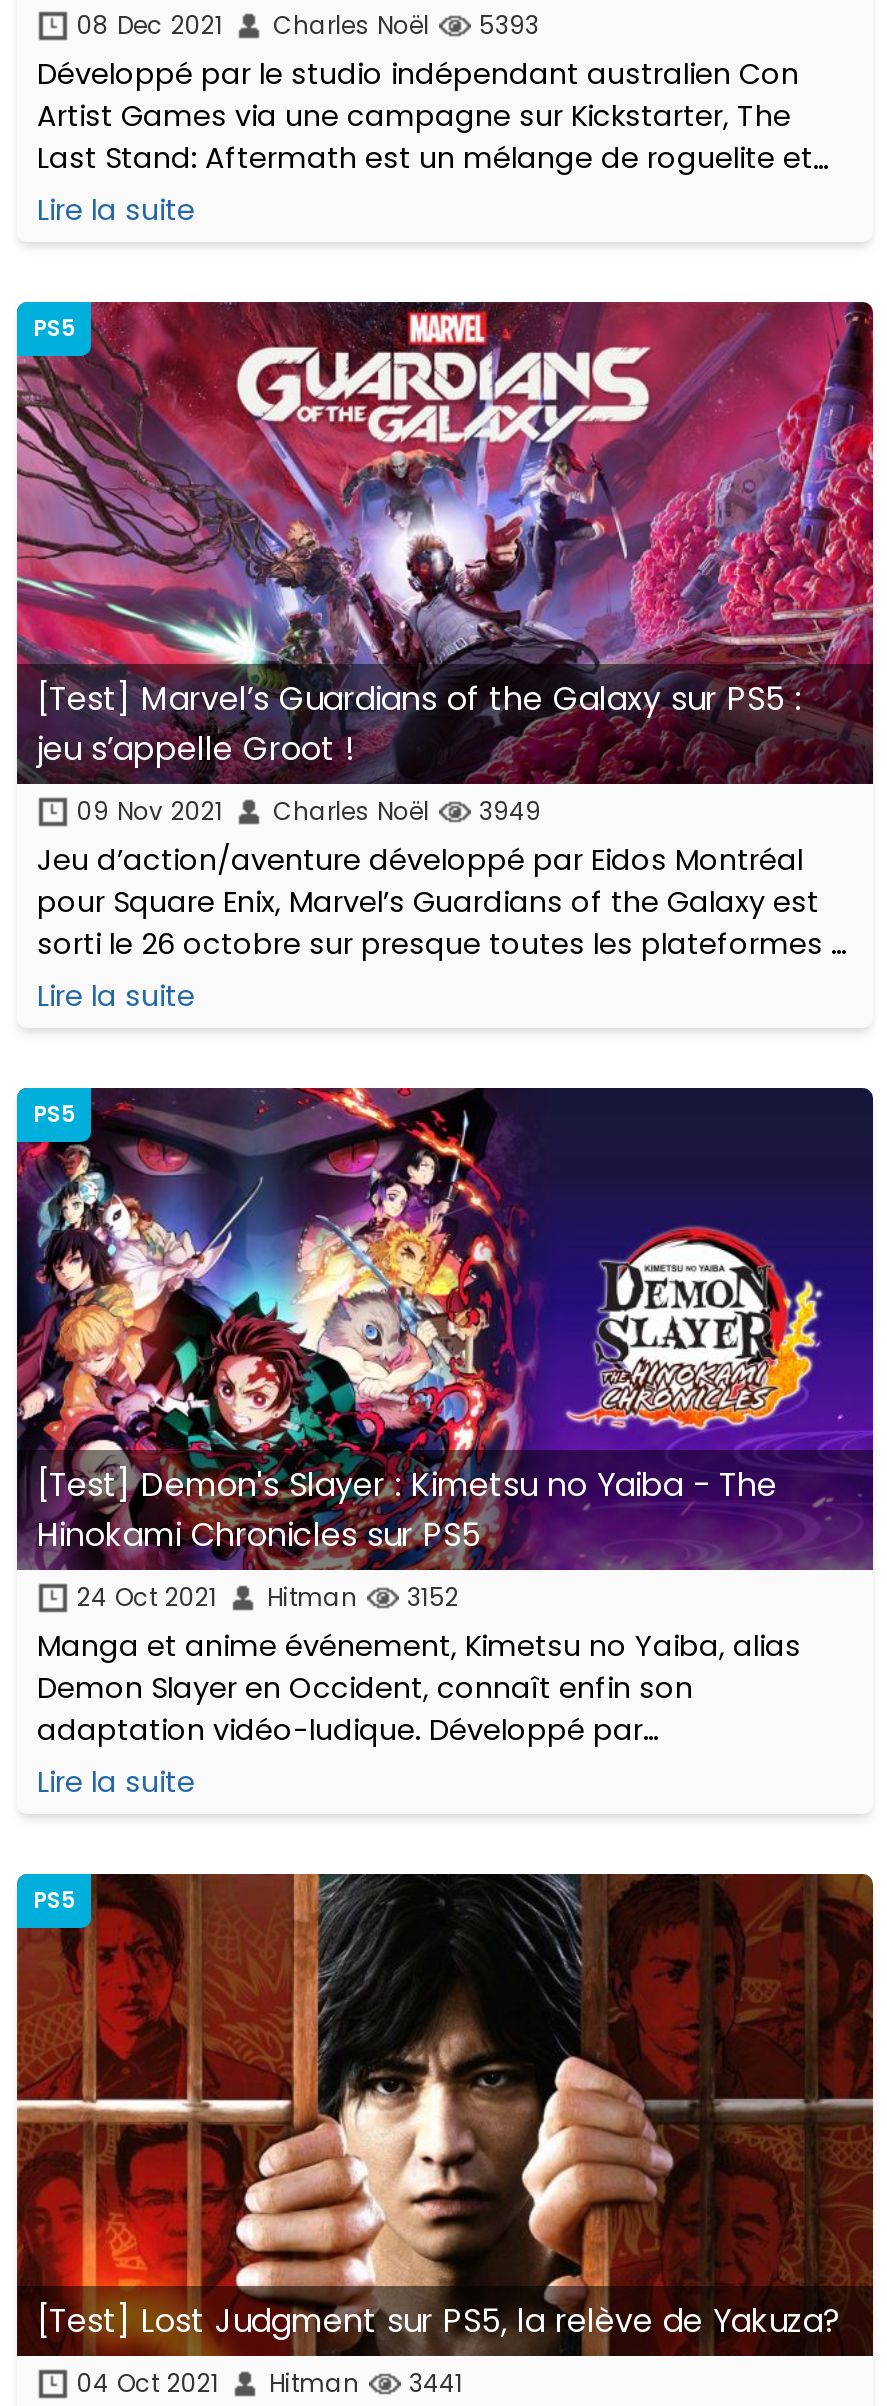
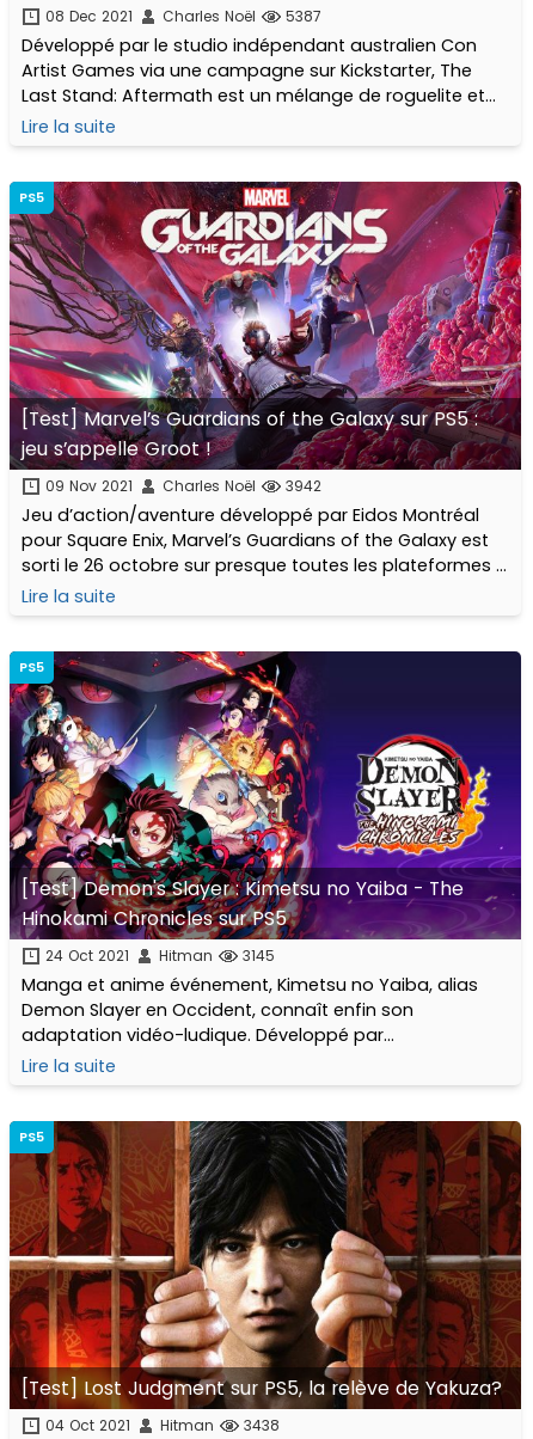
- 08 Dec 2021 Charles Noël 5393
+ 08 Dec 2021 Charles Noël 5387

- 09 Nov 2021 Charles Noël 3949
+ 09 Nov 2021 Charles Noël 3942

- 24 Oct 2021 Hitman 3152
+ 24 Oct 2021 Hitman 3145

- 04 Oct 2021 Hitman 3441
+ 04 Oct 2021 Hitman 3438
